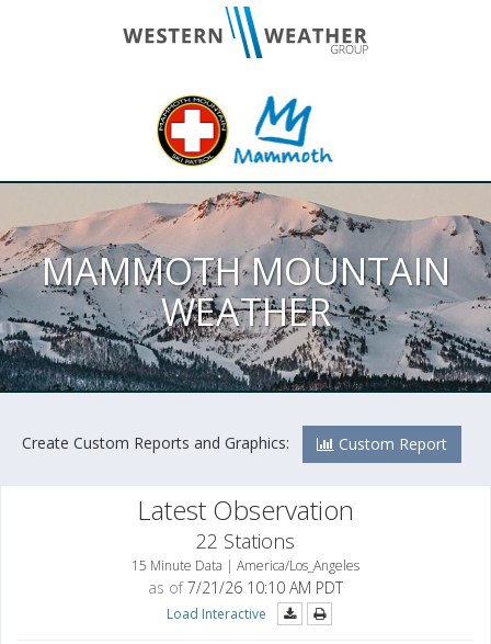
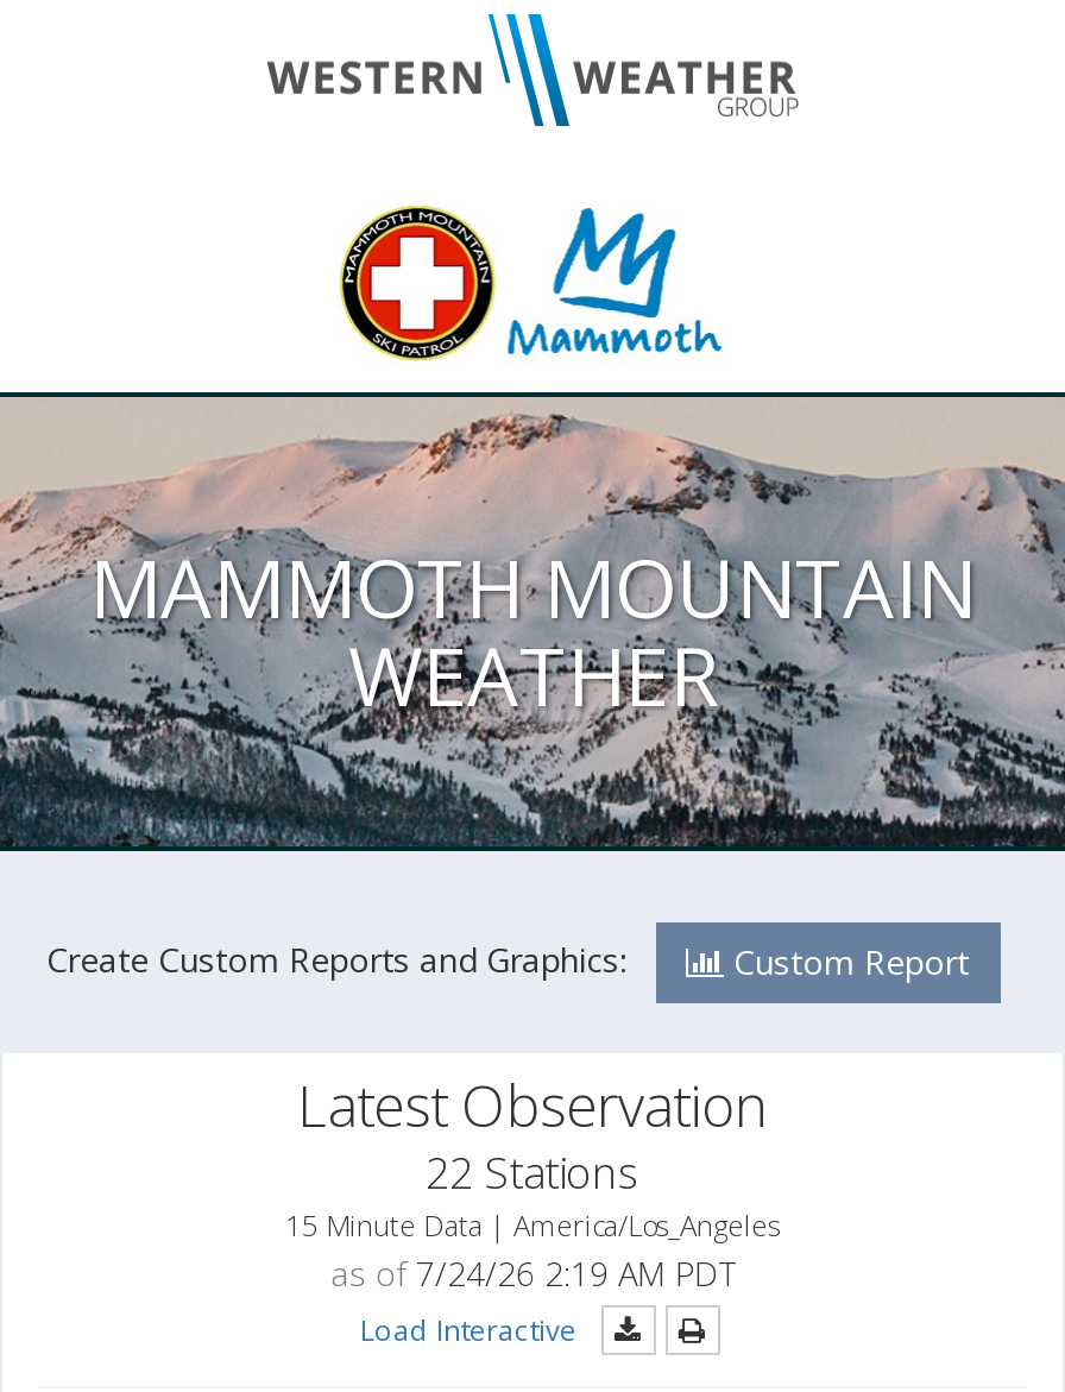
- as of 7/21/26 10:10 AM PDT
+ as of 7/24/26 2:19 AM PDT
